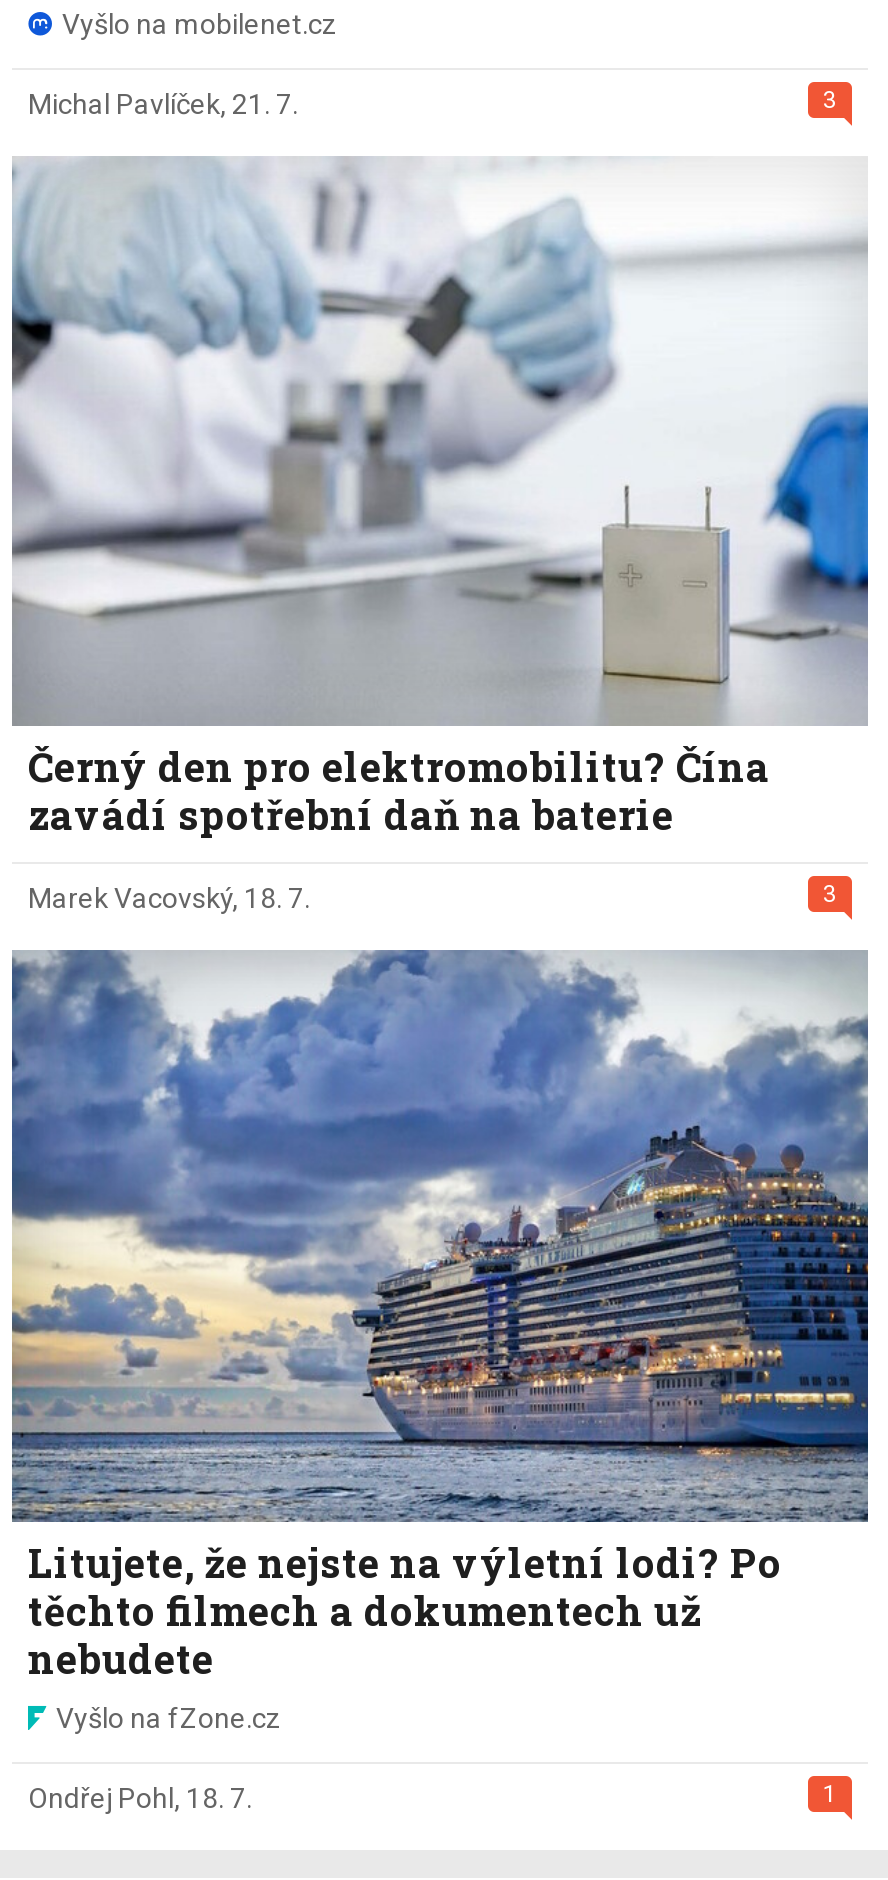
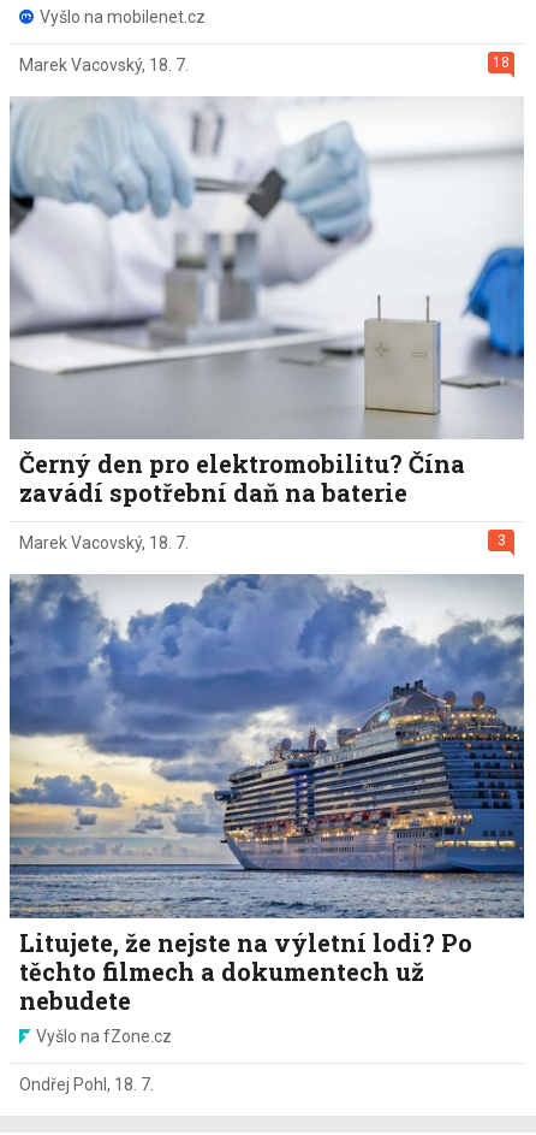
- 3
- Michal Pavlíček, 21. 7.
+ 18
+ Marek Vacovský, 18. 7.

- 1
